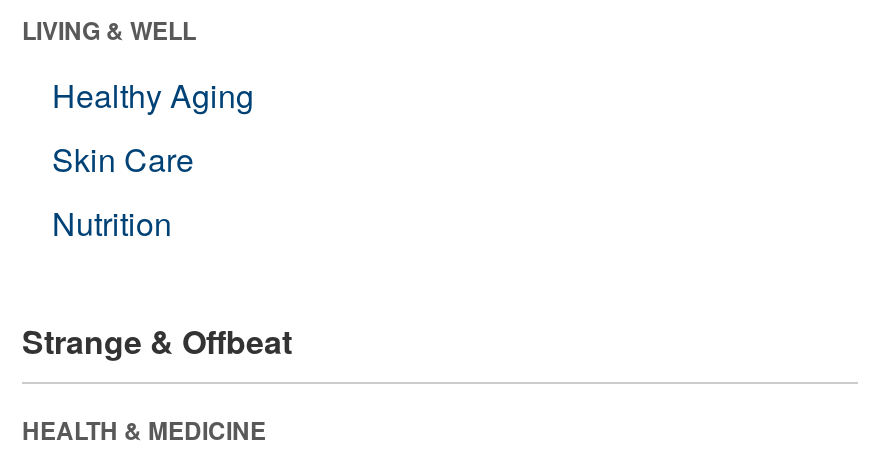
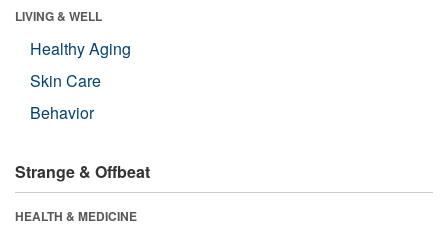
- Nutrition
+ Behavior
